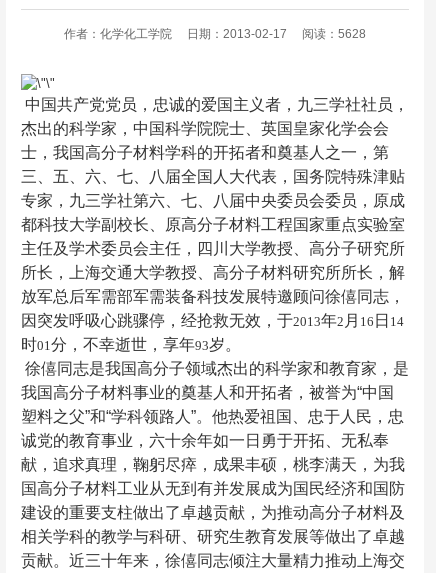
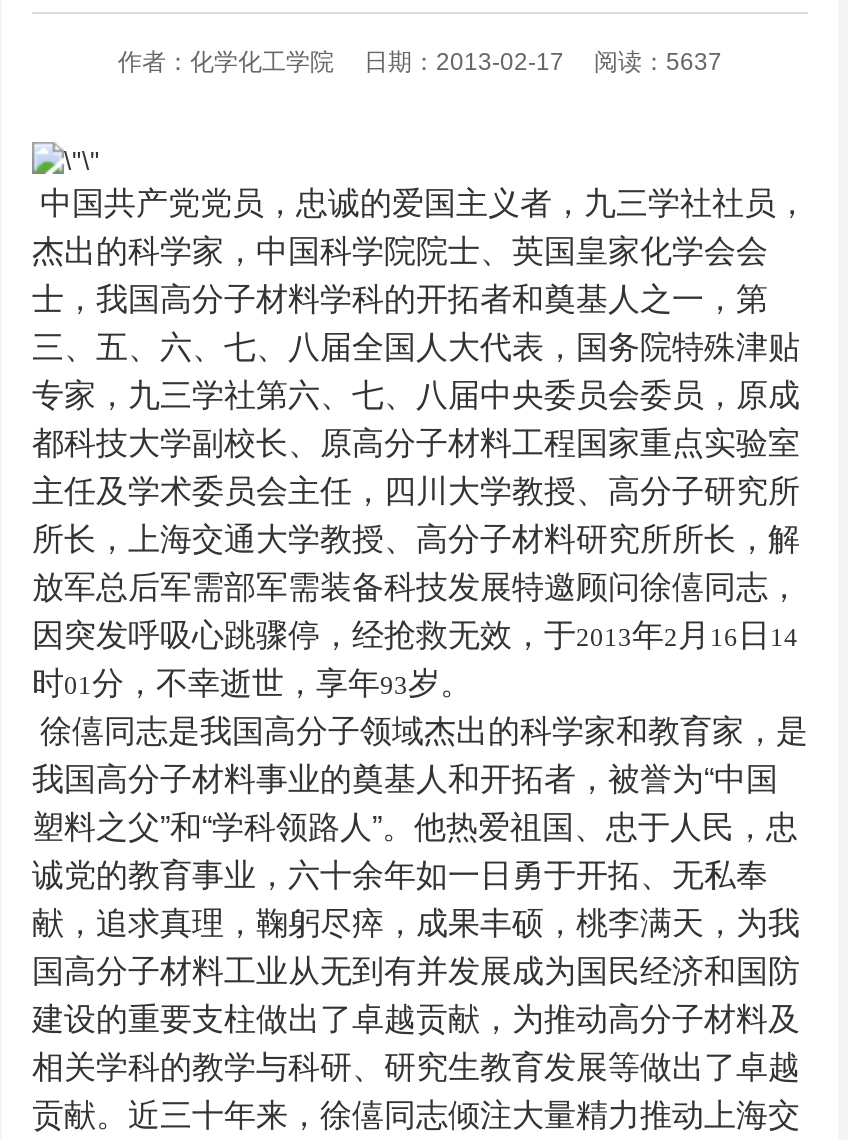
- 作者：化学化工学院 日期：2013-02-17 阅读：5628
+ 作者：化学化工学院 日期：2013-02-17 阅读：5637
